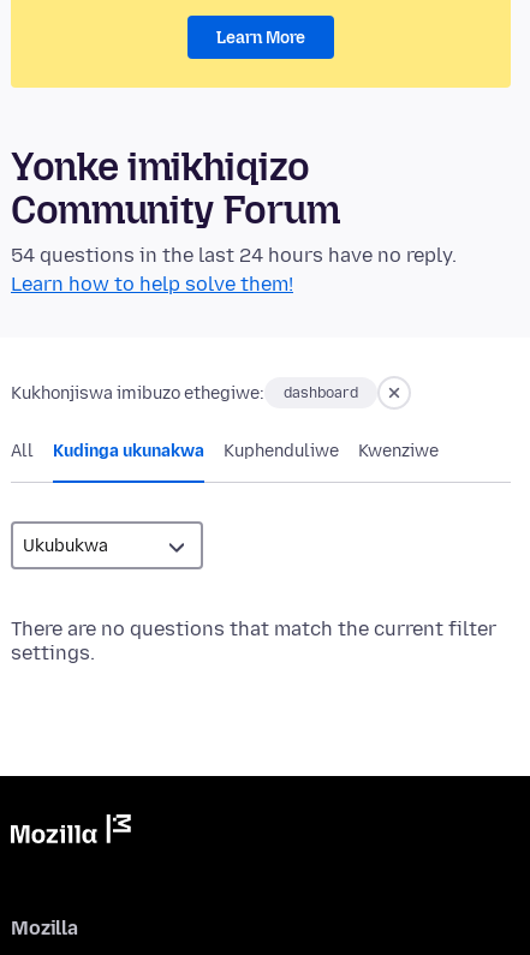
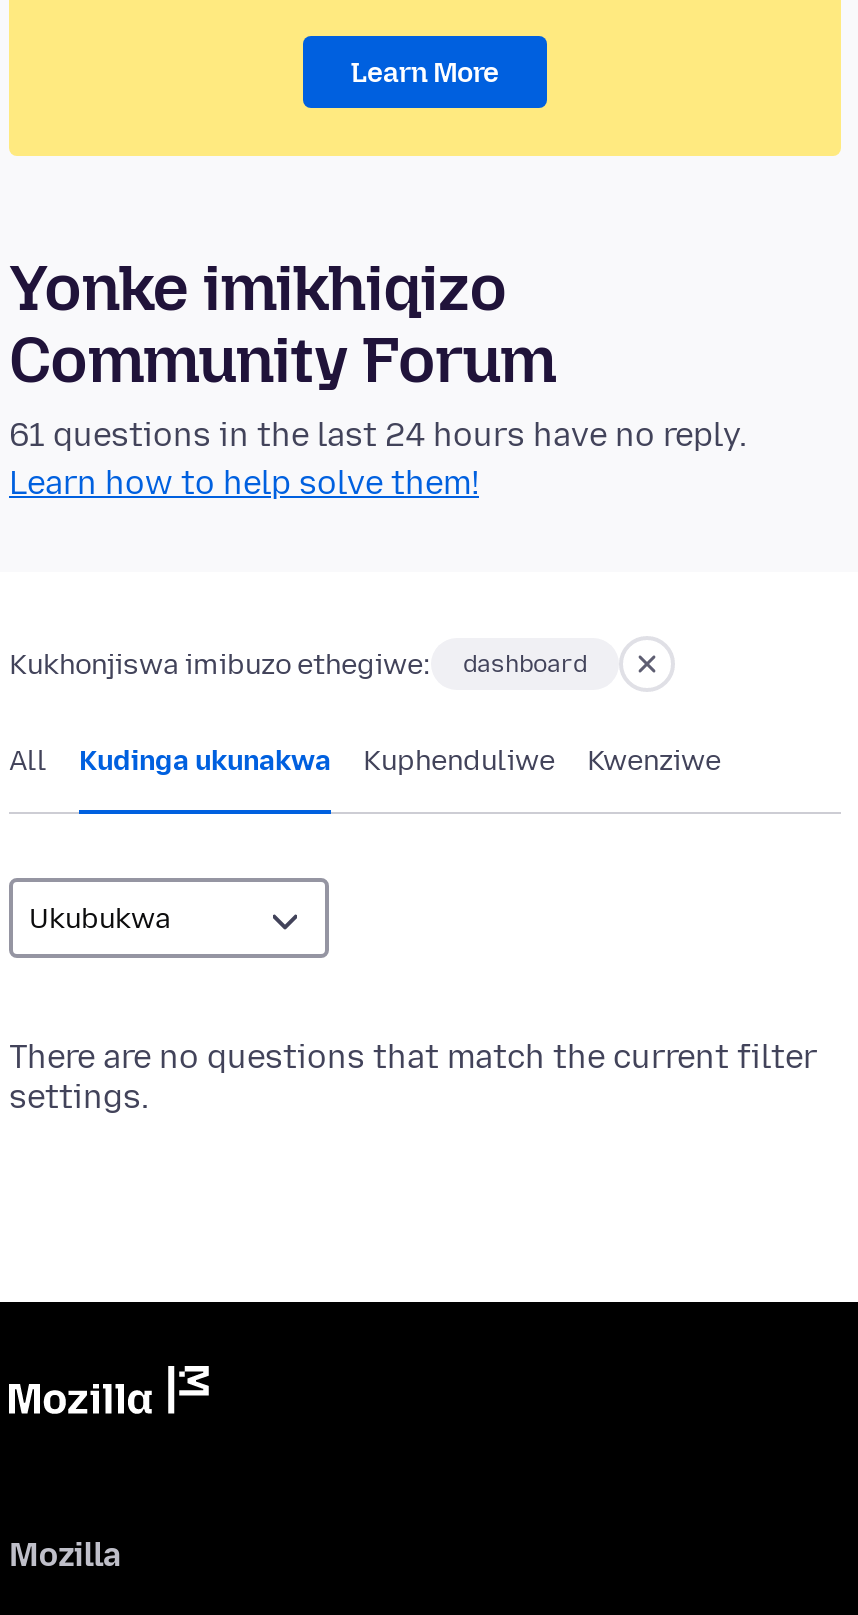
- 54 questions in the last 24 hours have no reply.
+ 61 questions in the last 24 hours have no reply.
